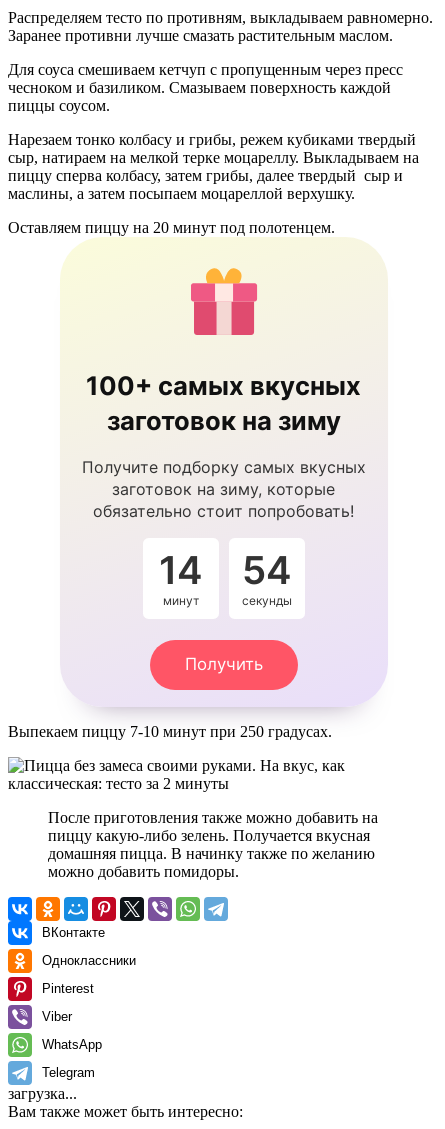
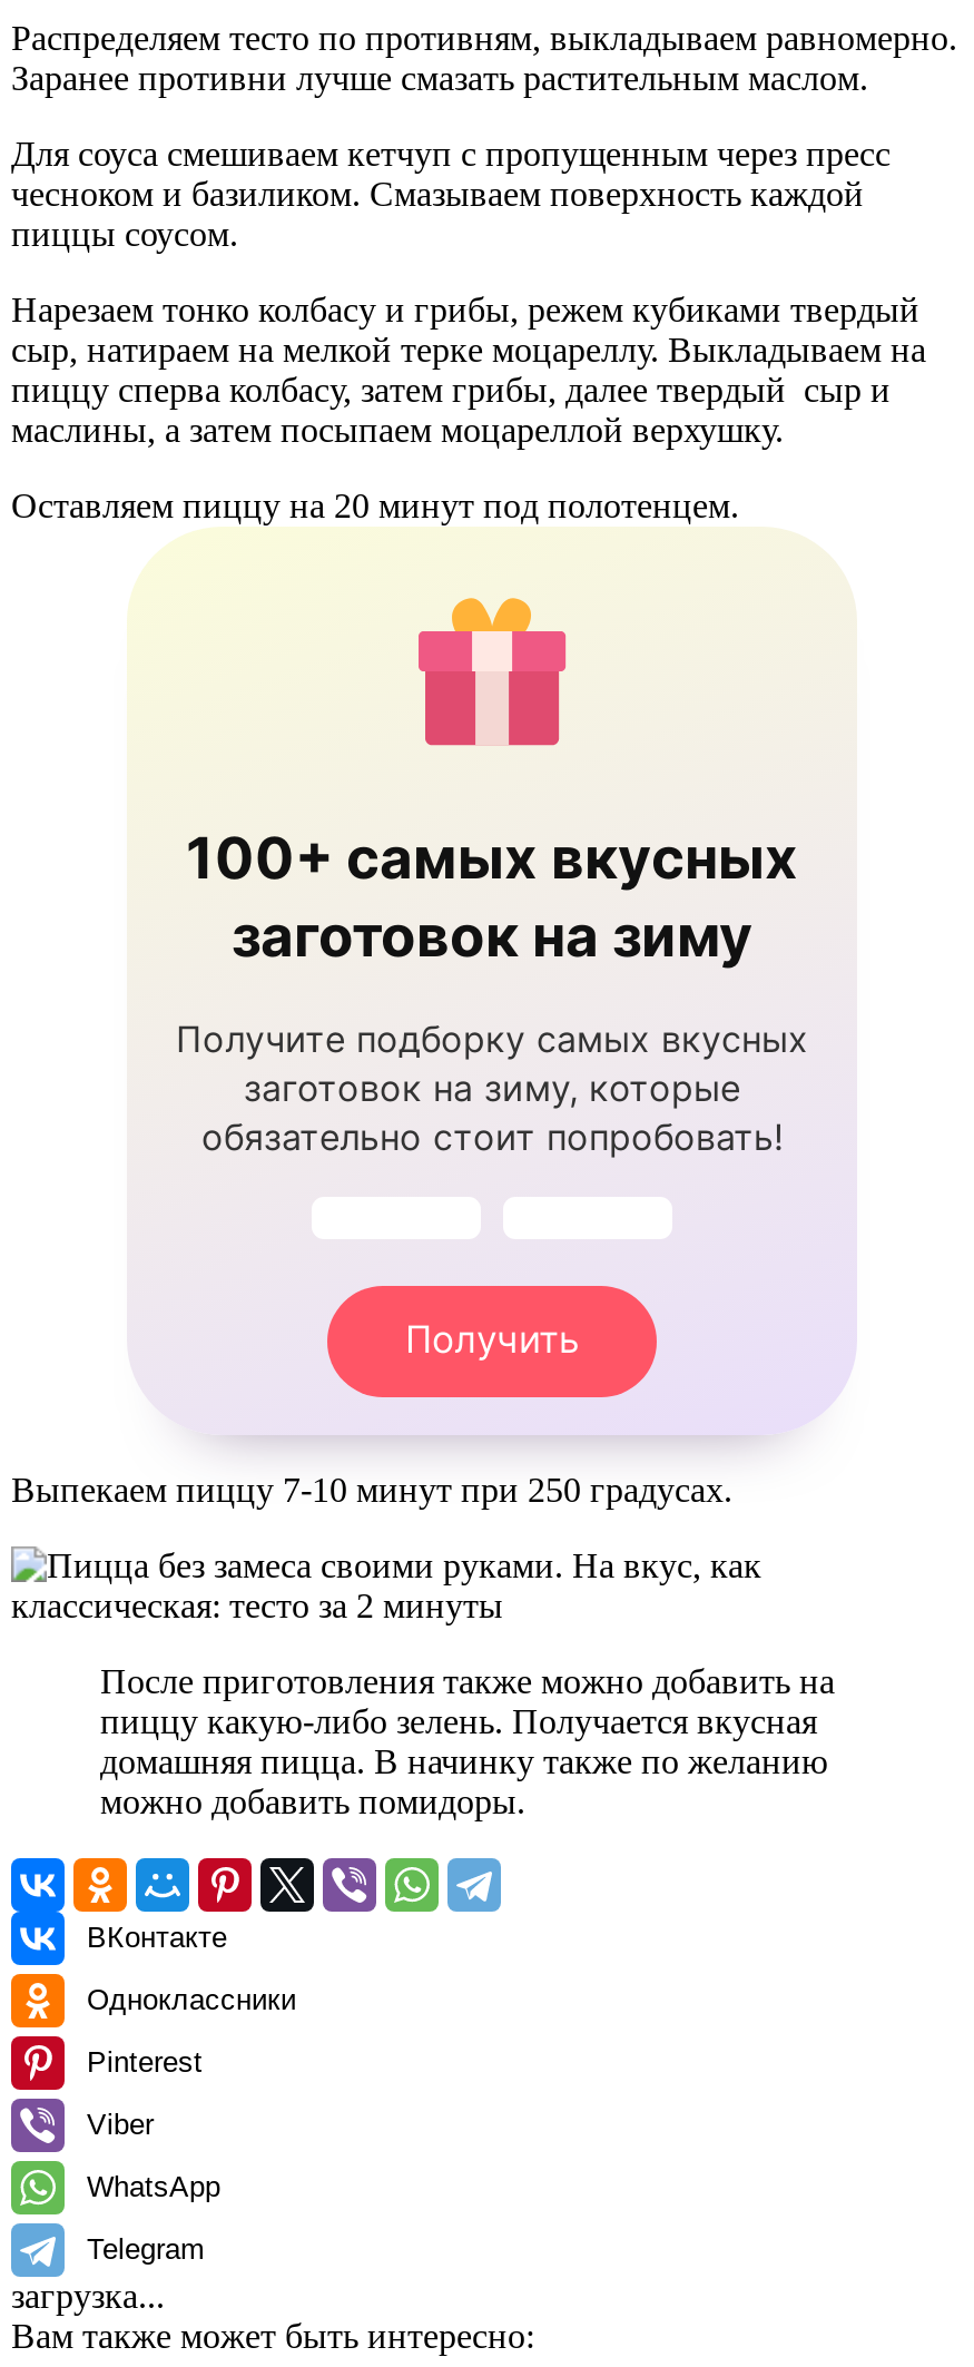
- 14
- минут

- 54
- секунды
